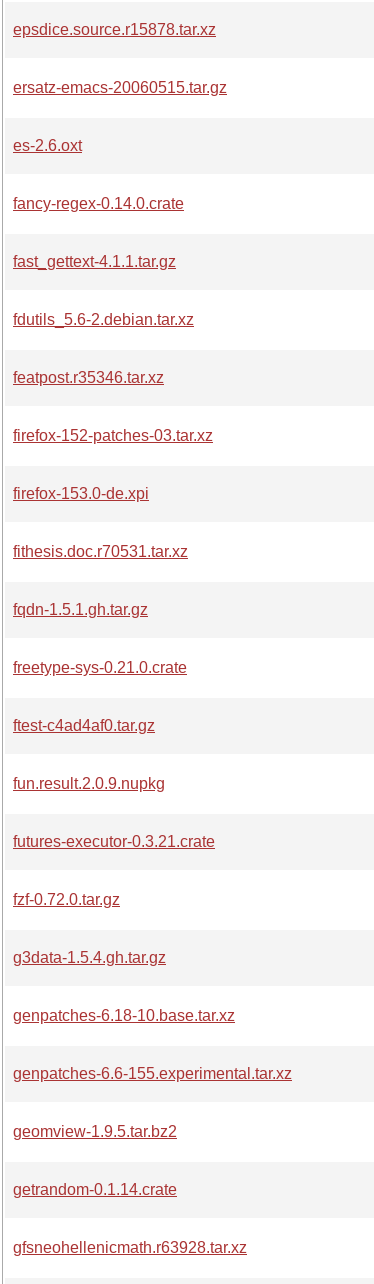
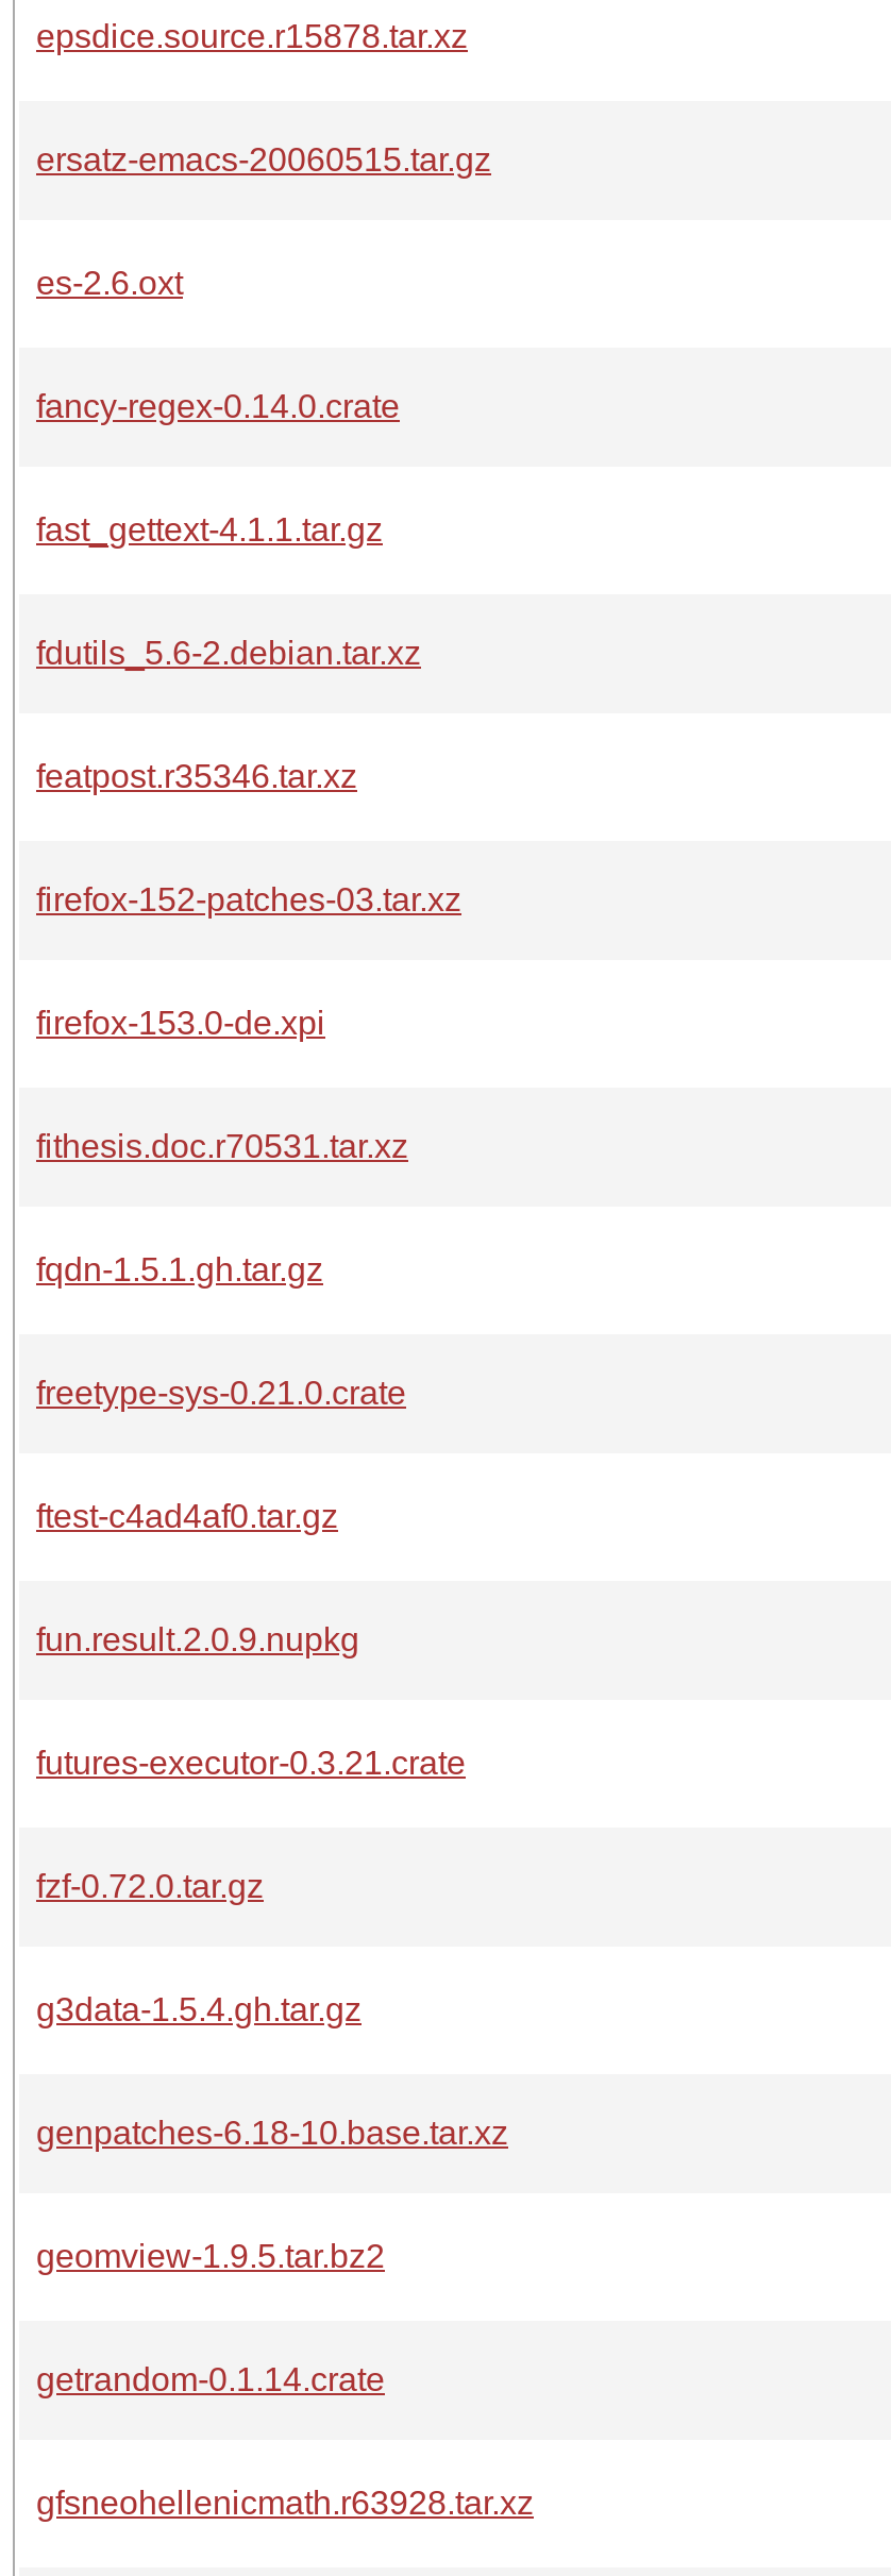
- genpatches-6.6-155.experimental.tar.xz
